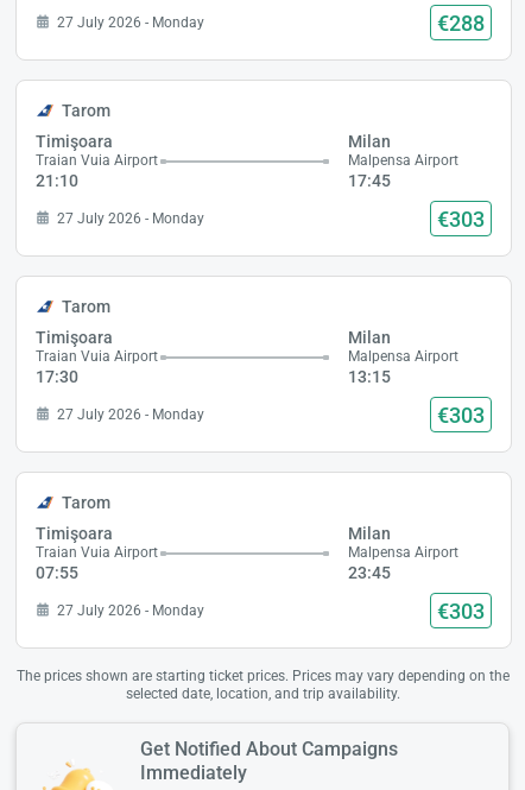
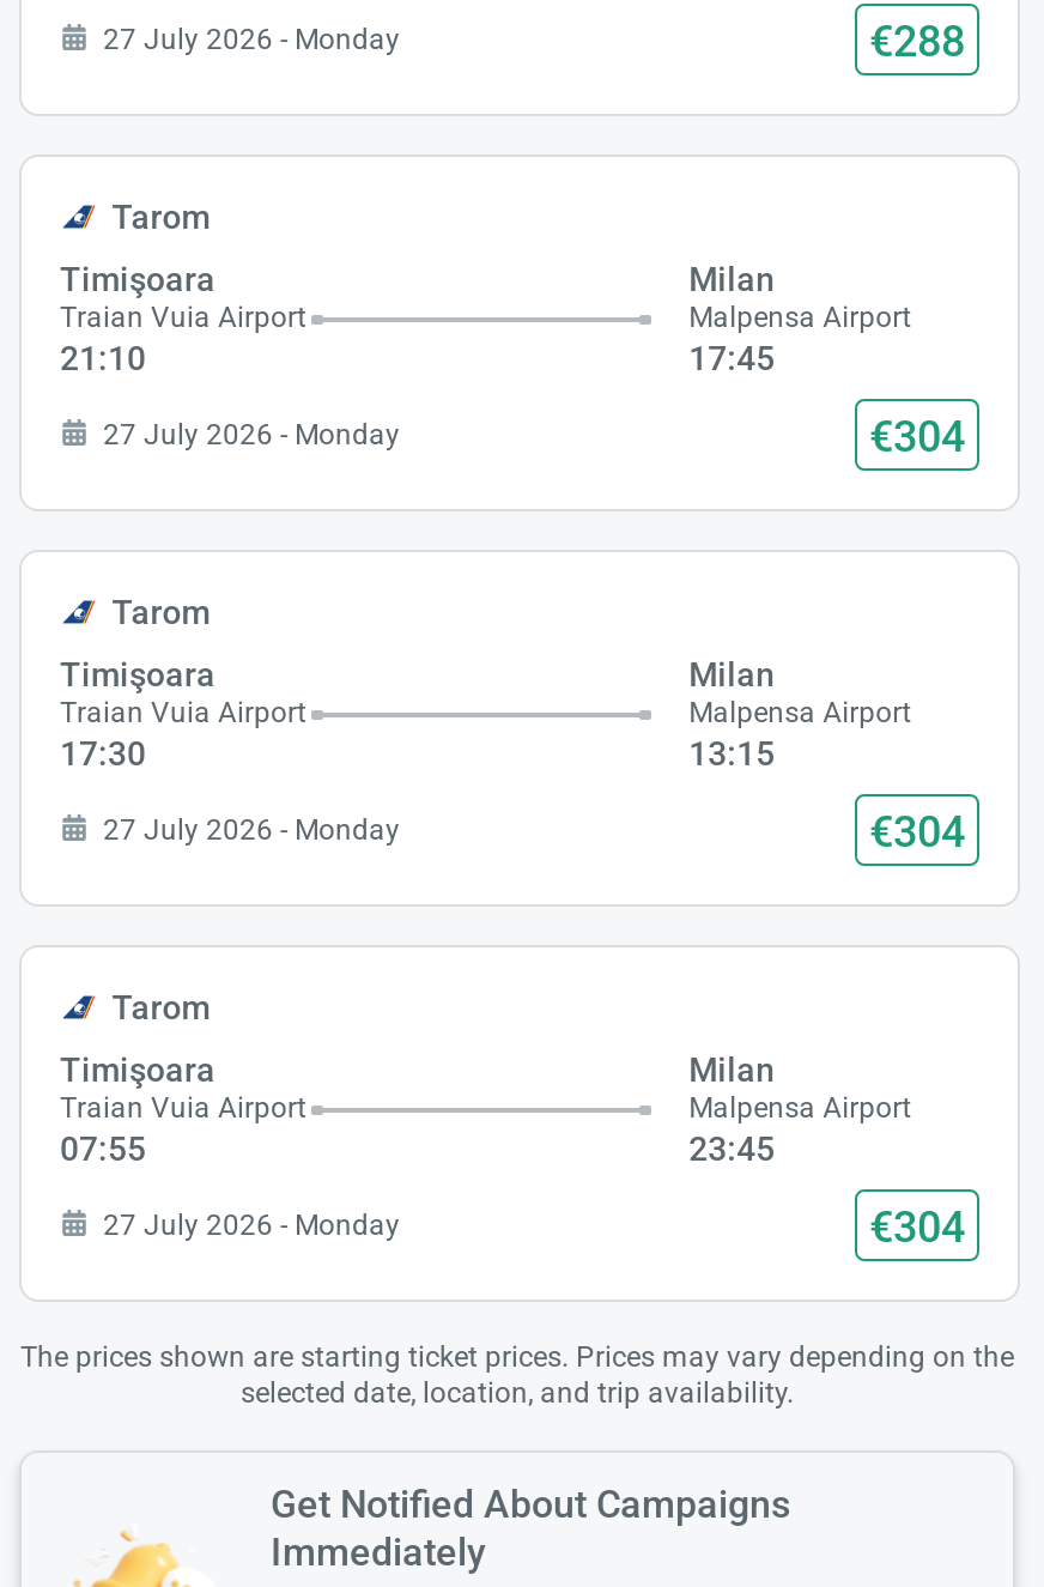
- €303
+ €304

- €303
+ €304

- €303
+ €304
